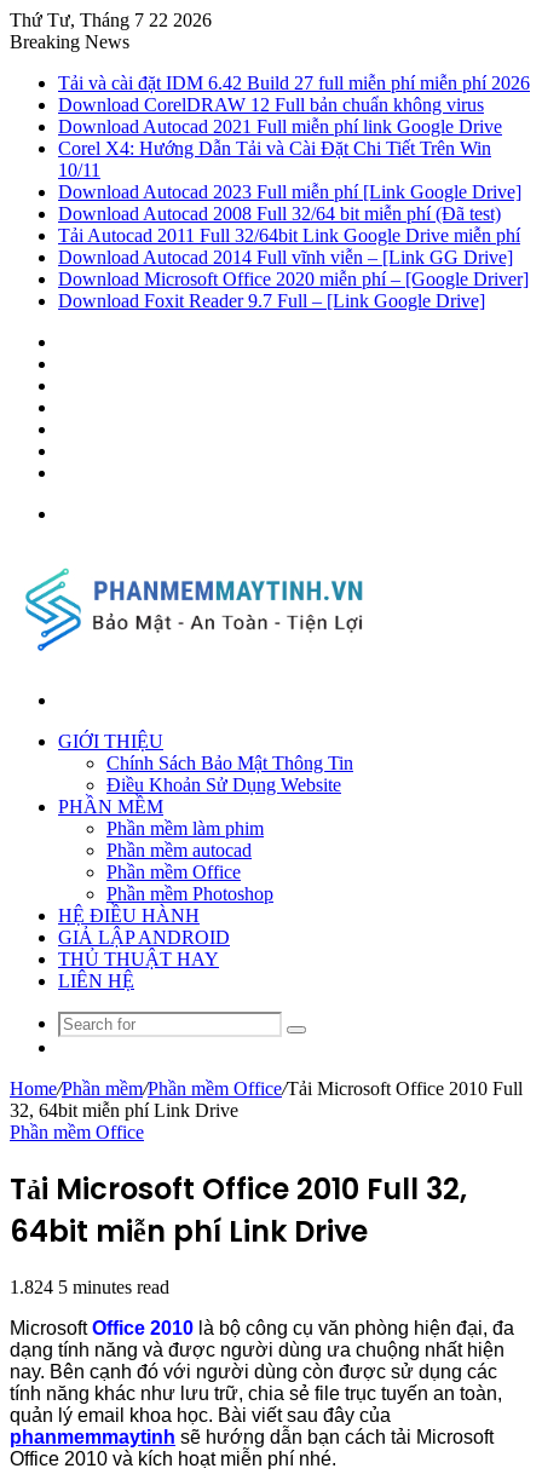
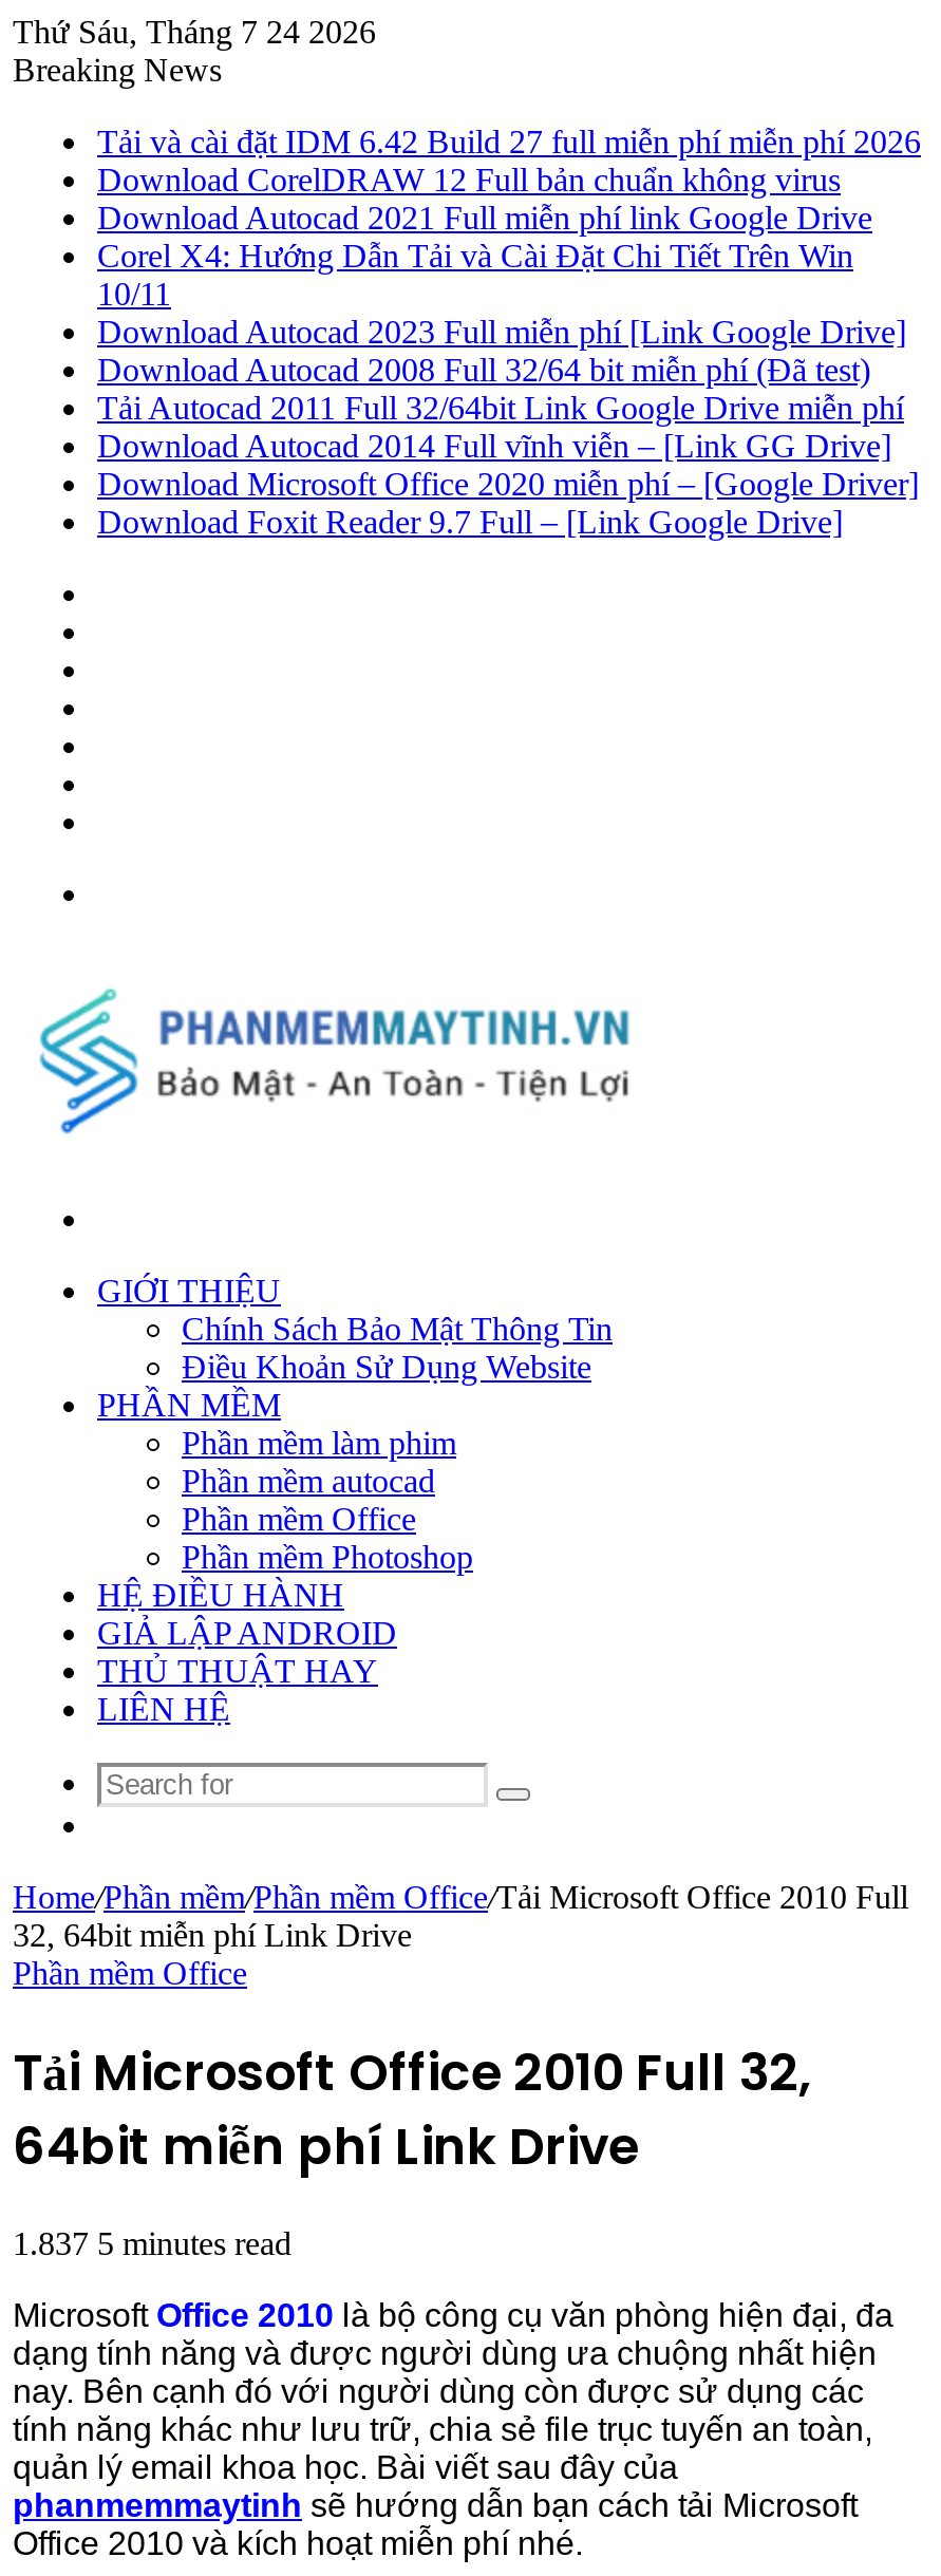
- Thứ Tư, Tháng 7 22 2026
+ Thứ Sáu, Tháng 7 24 2026

- 1.824 5 minutes read
+ 1.837 5 minutes read
